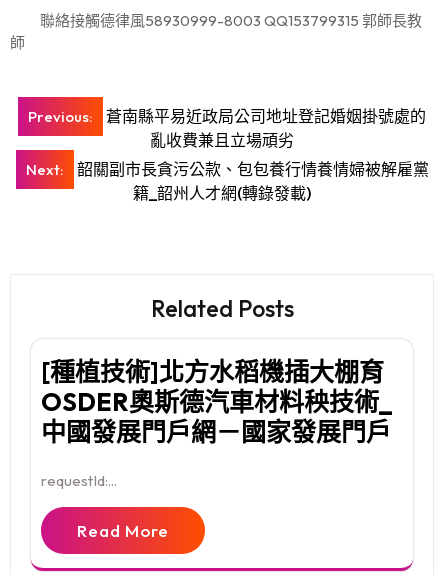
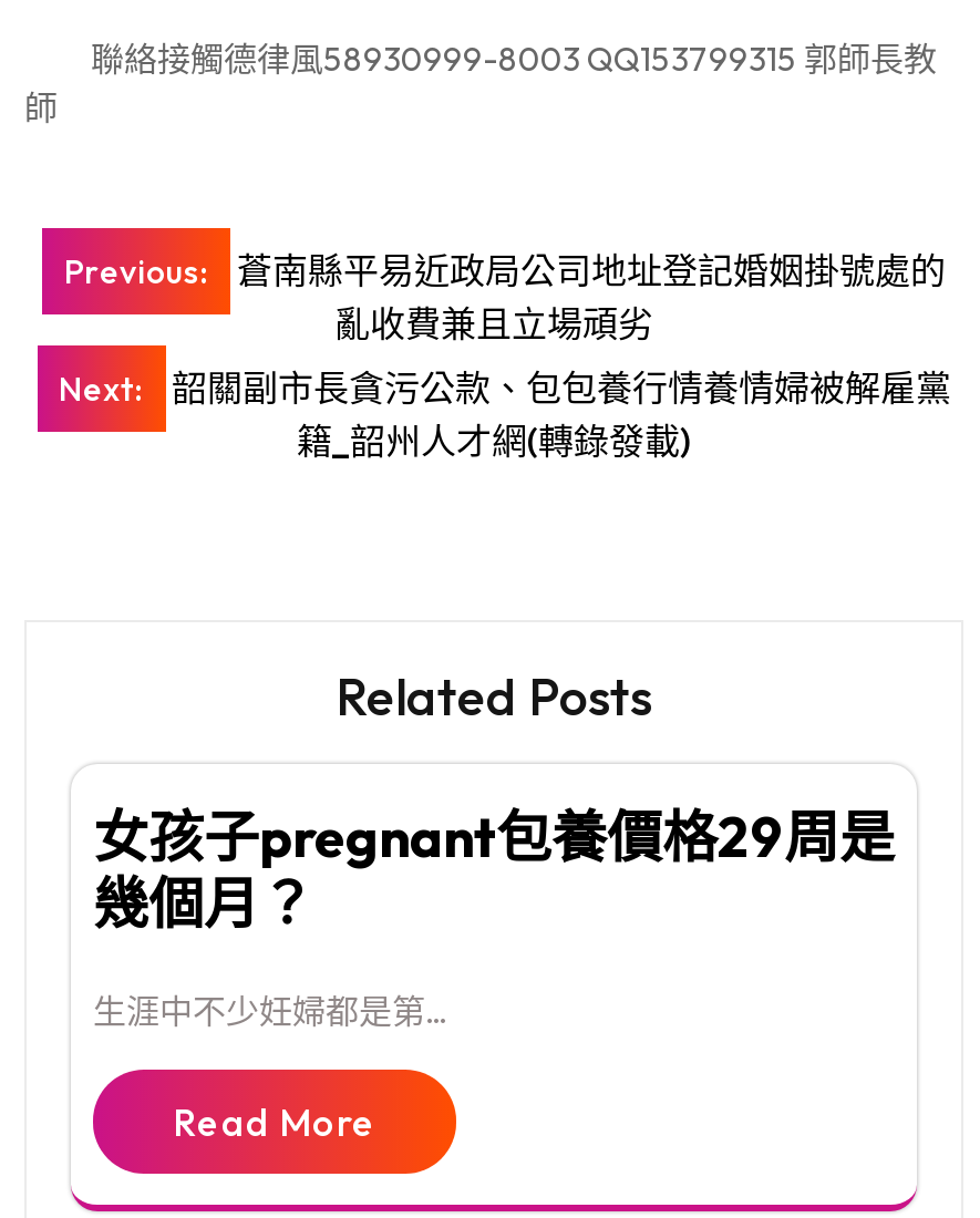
- [種植技術]北方水稻機插大棚育
- OSDER奧斯德汽車材料秧技術_
- 中國發展門戶網－國家發展門戶
+ 女孩子pregnant包養價格29周是
+ 幾個月？

- requestId:...
+ 生涯中不少妊婦都是第...
